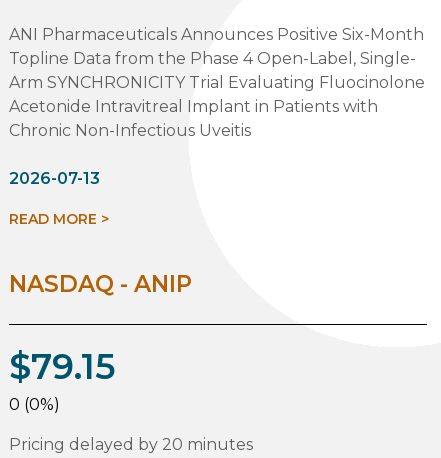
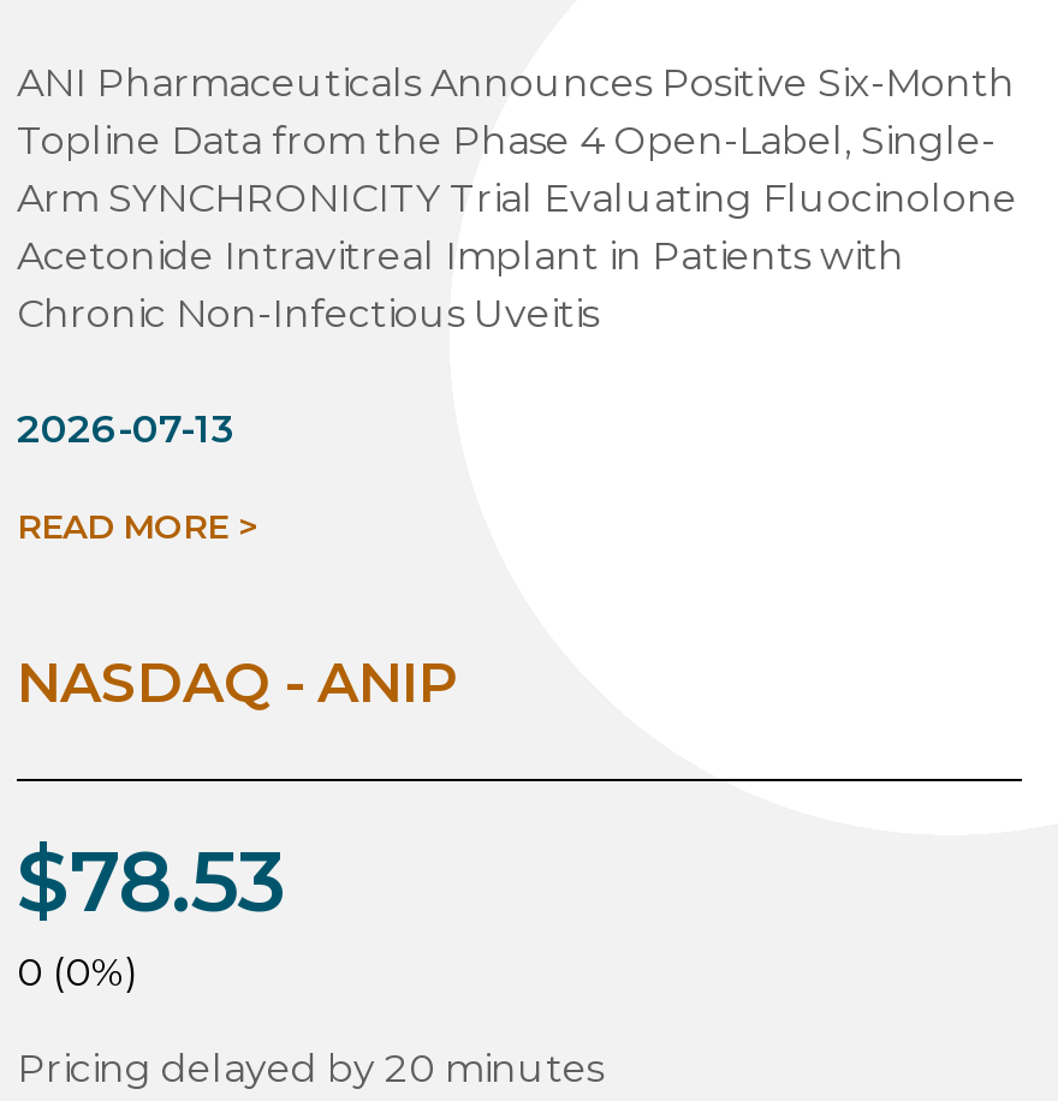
- $79.15
+ $78.53
